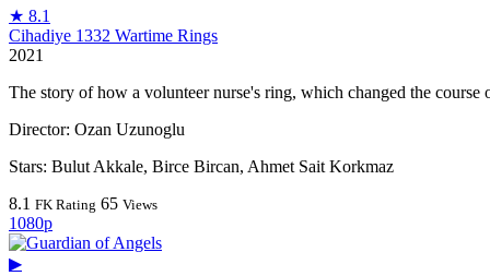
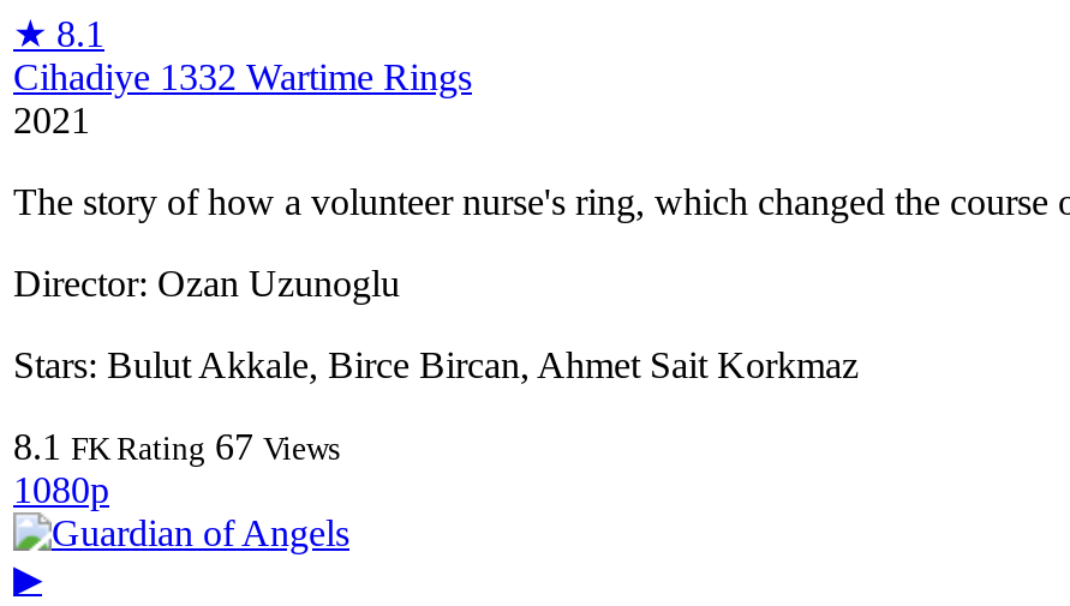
- 8.1 FK Rating 65 Views
+ 8.1 FK Rating 67 Views
